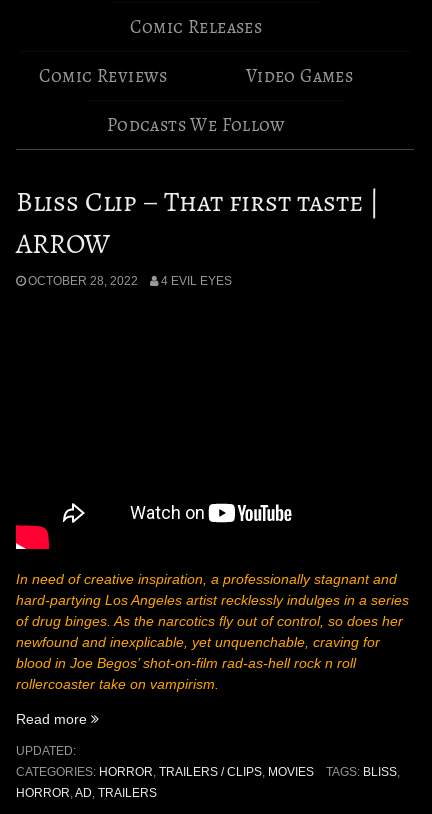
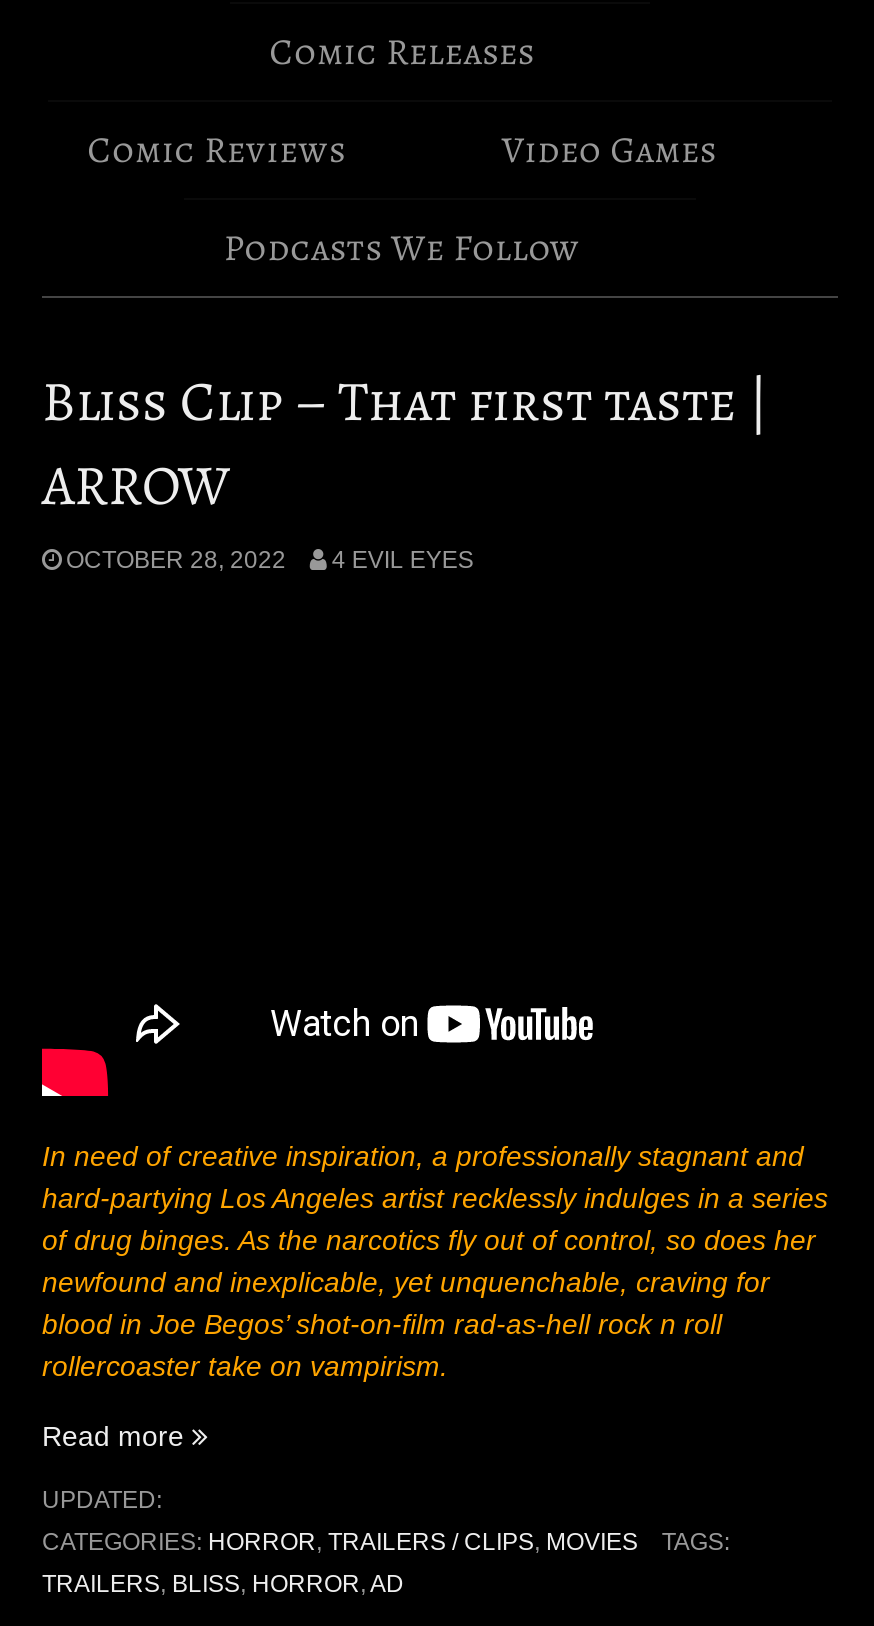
- TAGS: BLISS,
+ TAGS:

- HORROR, AD, TRAILERS
+ TRAILERS, BLISS, HORROR, AD
